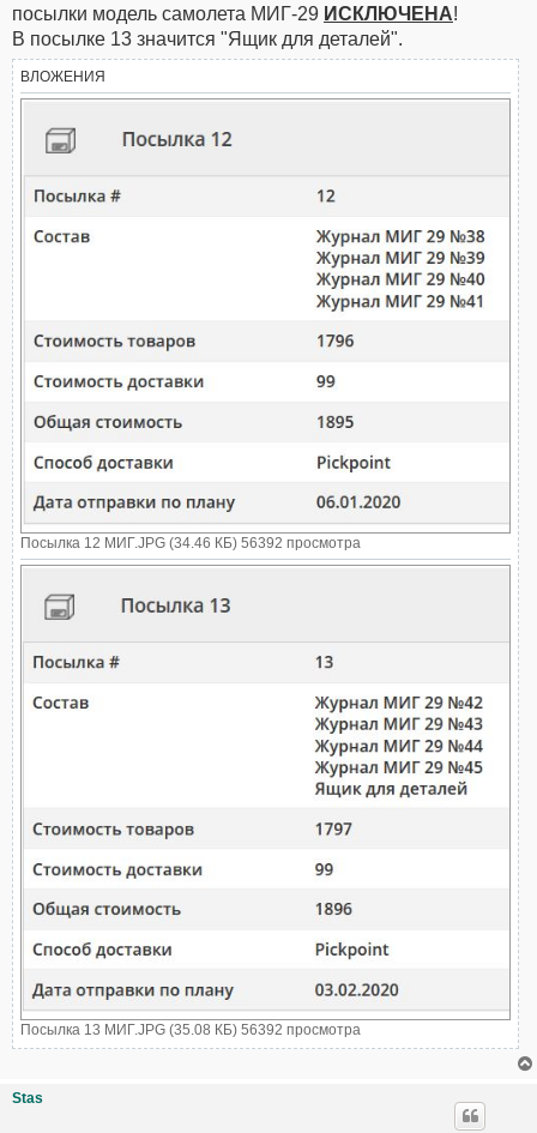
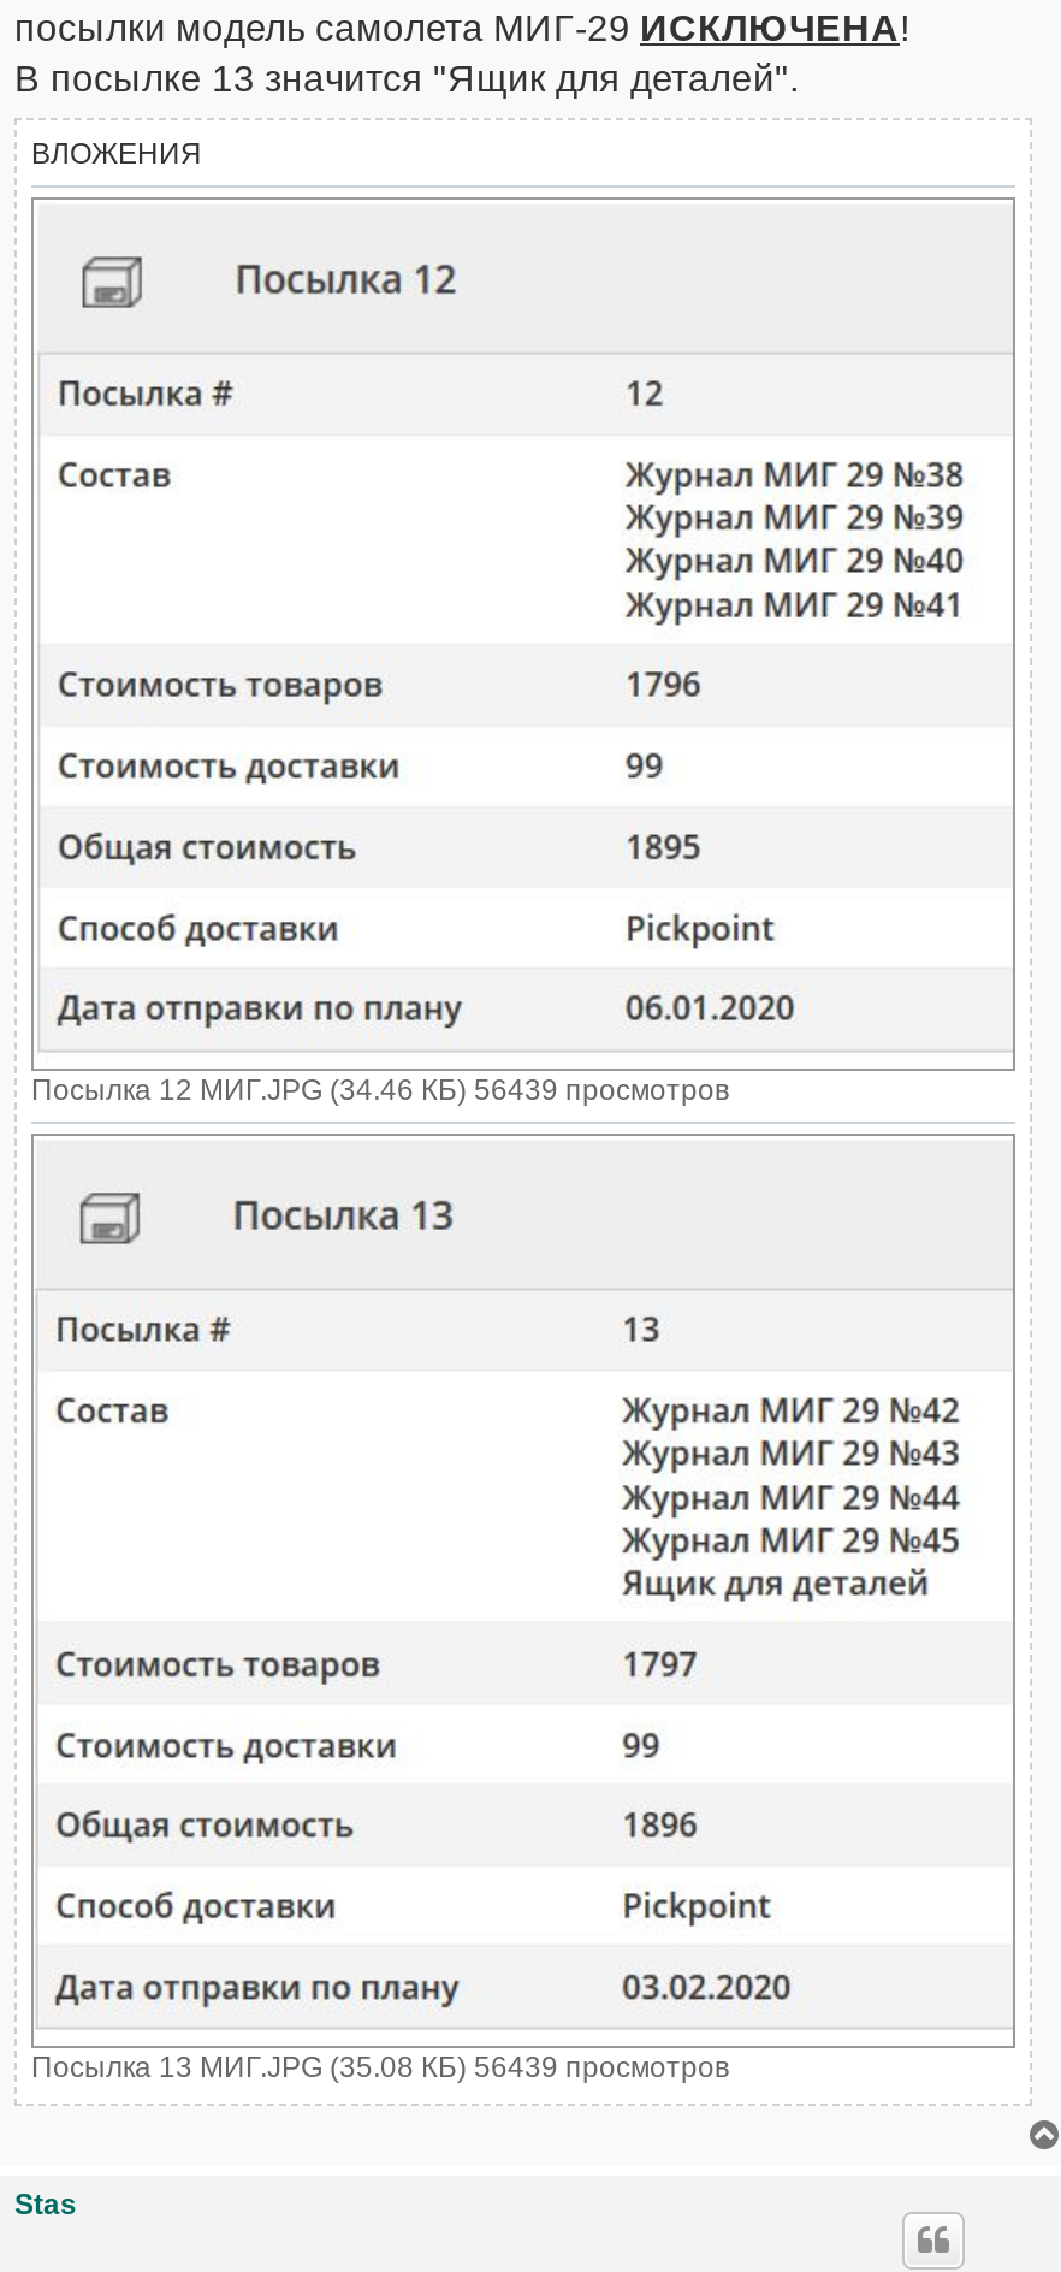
- Посылка 12 МИГ.JPG (34.46 КБ) 56392 просмотра
+ Посылка 12 МИГ.JPG (34.46 КБ) 56439 просмотров

- Посылка 13 МИГ.JPG (35.08 КБ) 56392 просмотра
+ Посылка 13 МИГ.JPG (35.08 КБ) 56439 просмотров
